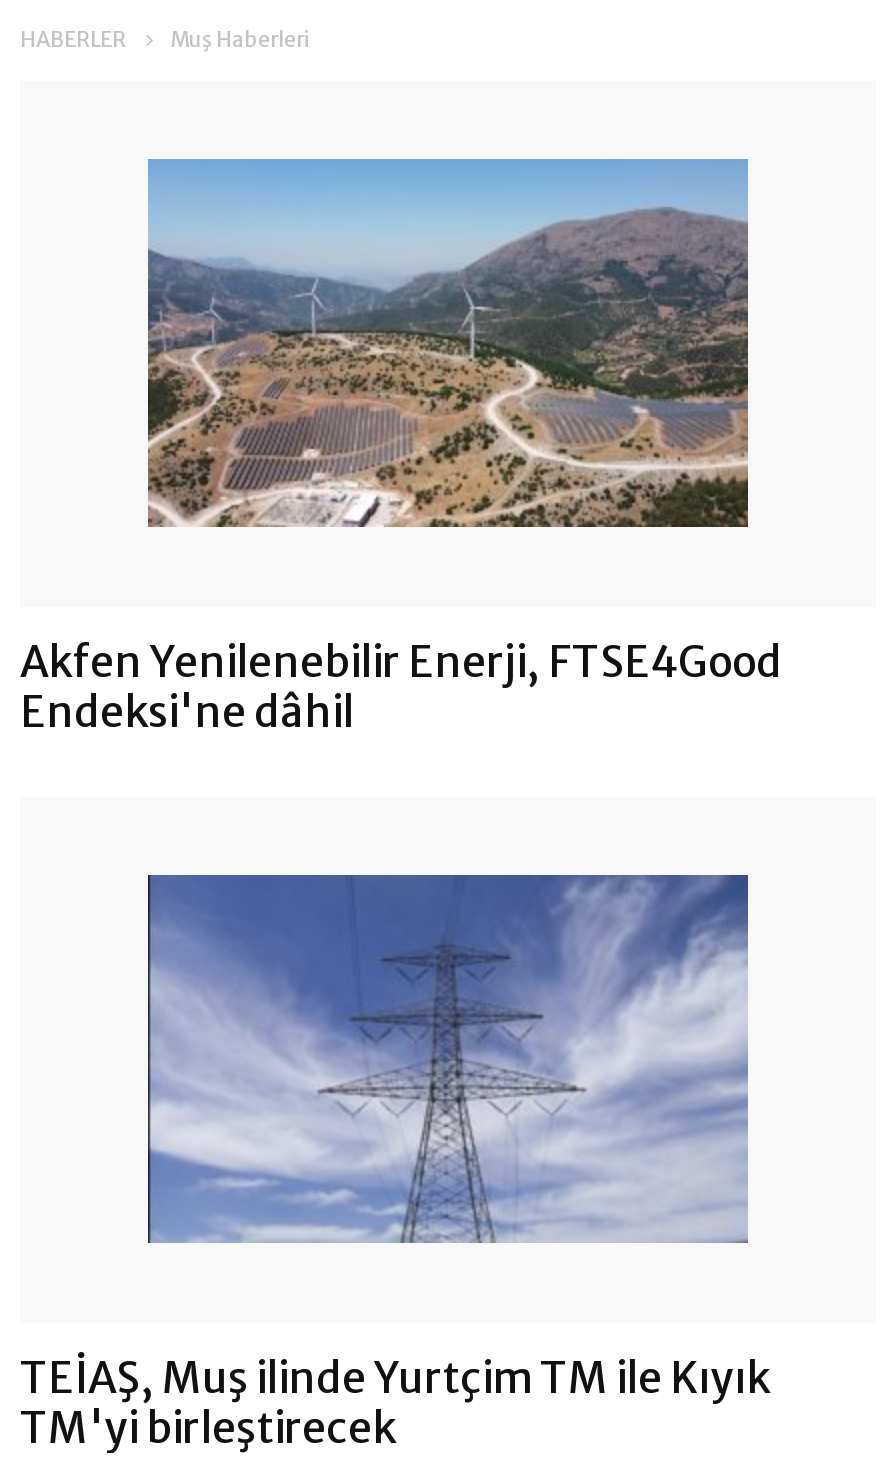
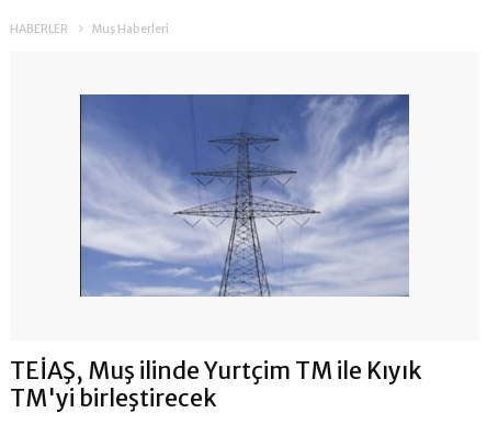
- [image]

- Akfen Yenilenebilir Enerji, FTSE4Good
- Endeksi'ne dâhil
